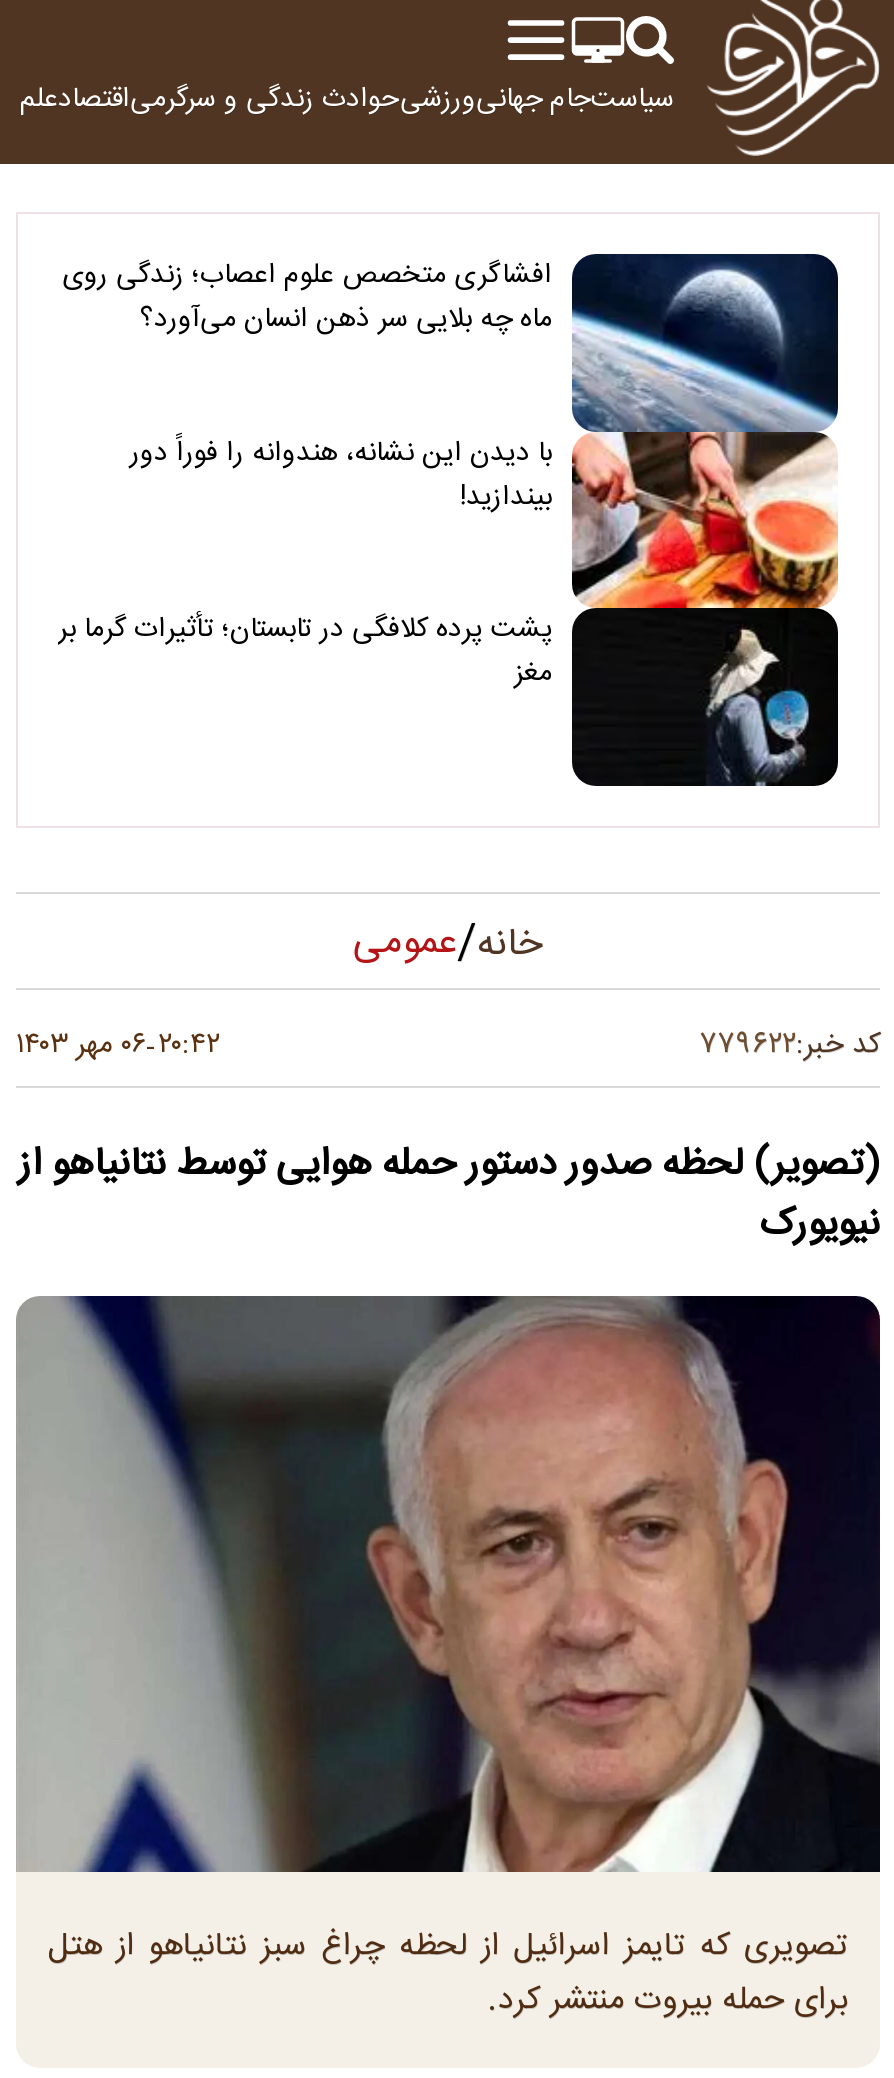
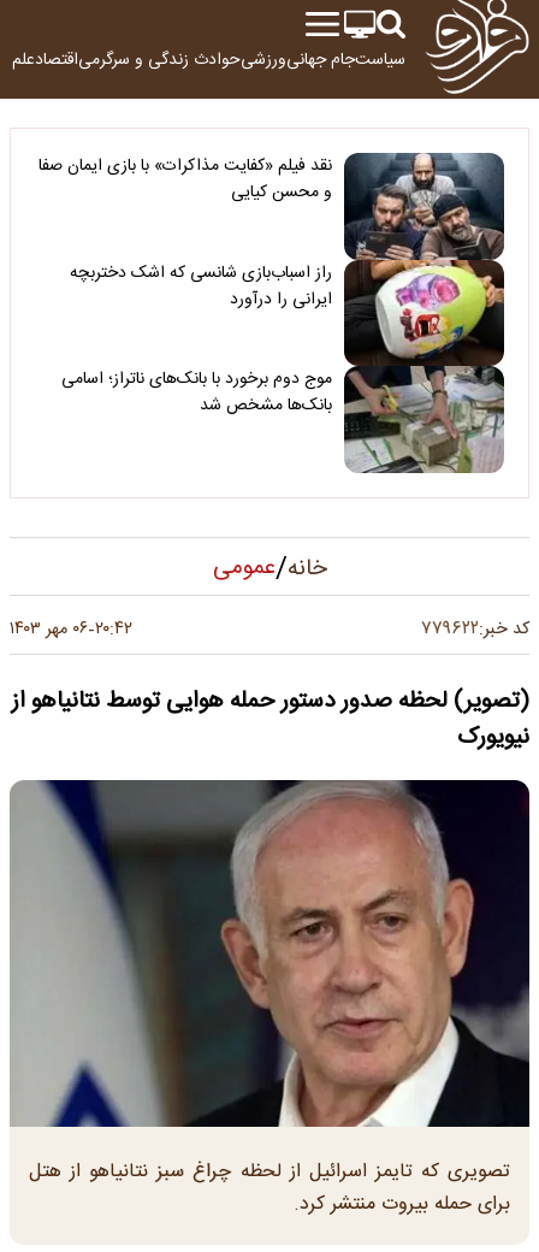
- [image]
- افشاگری متخصص علوم اعصاب؛ زندگی روی
- ماه چه بلایی سر ذهن انسان می‌آورد؟
+ [image]
+ نقد فیلم «کفایت مذاکرات» با بازی ایمان صفا
+ و محسن کیایی

- با دیدن این نشانه، هندوانه را فوراً دور
- بیندازید!
+ راز اسباب‌بازی شانسی که اشک دختربچه
+ ایرانی را درآورد

- پشت پرده کلافگی در تابستان؛ تأثیرات گرما بر
- مغز
+ موج دوم برخورد با بانک‌های ناتراز؛ اسامی
+ بانک‌ها مشخص شد
